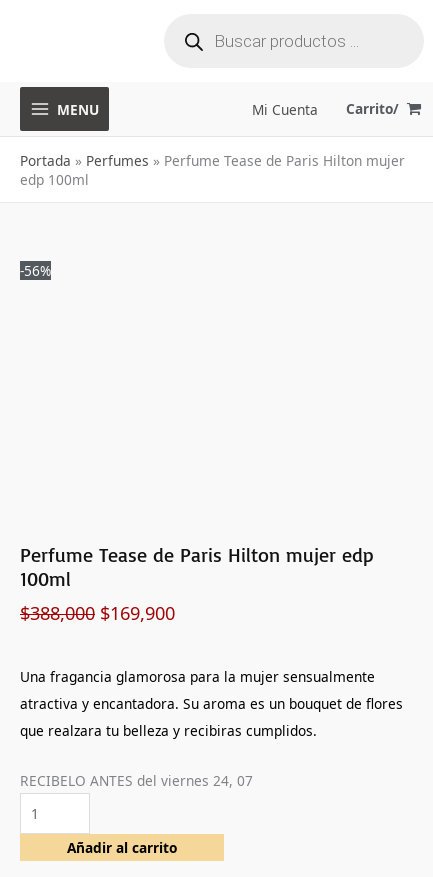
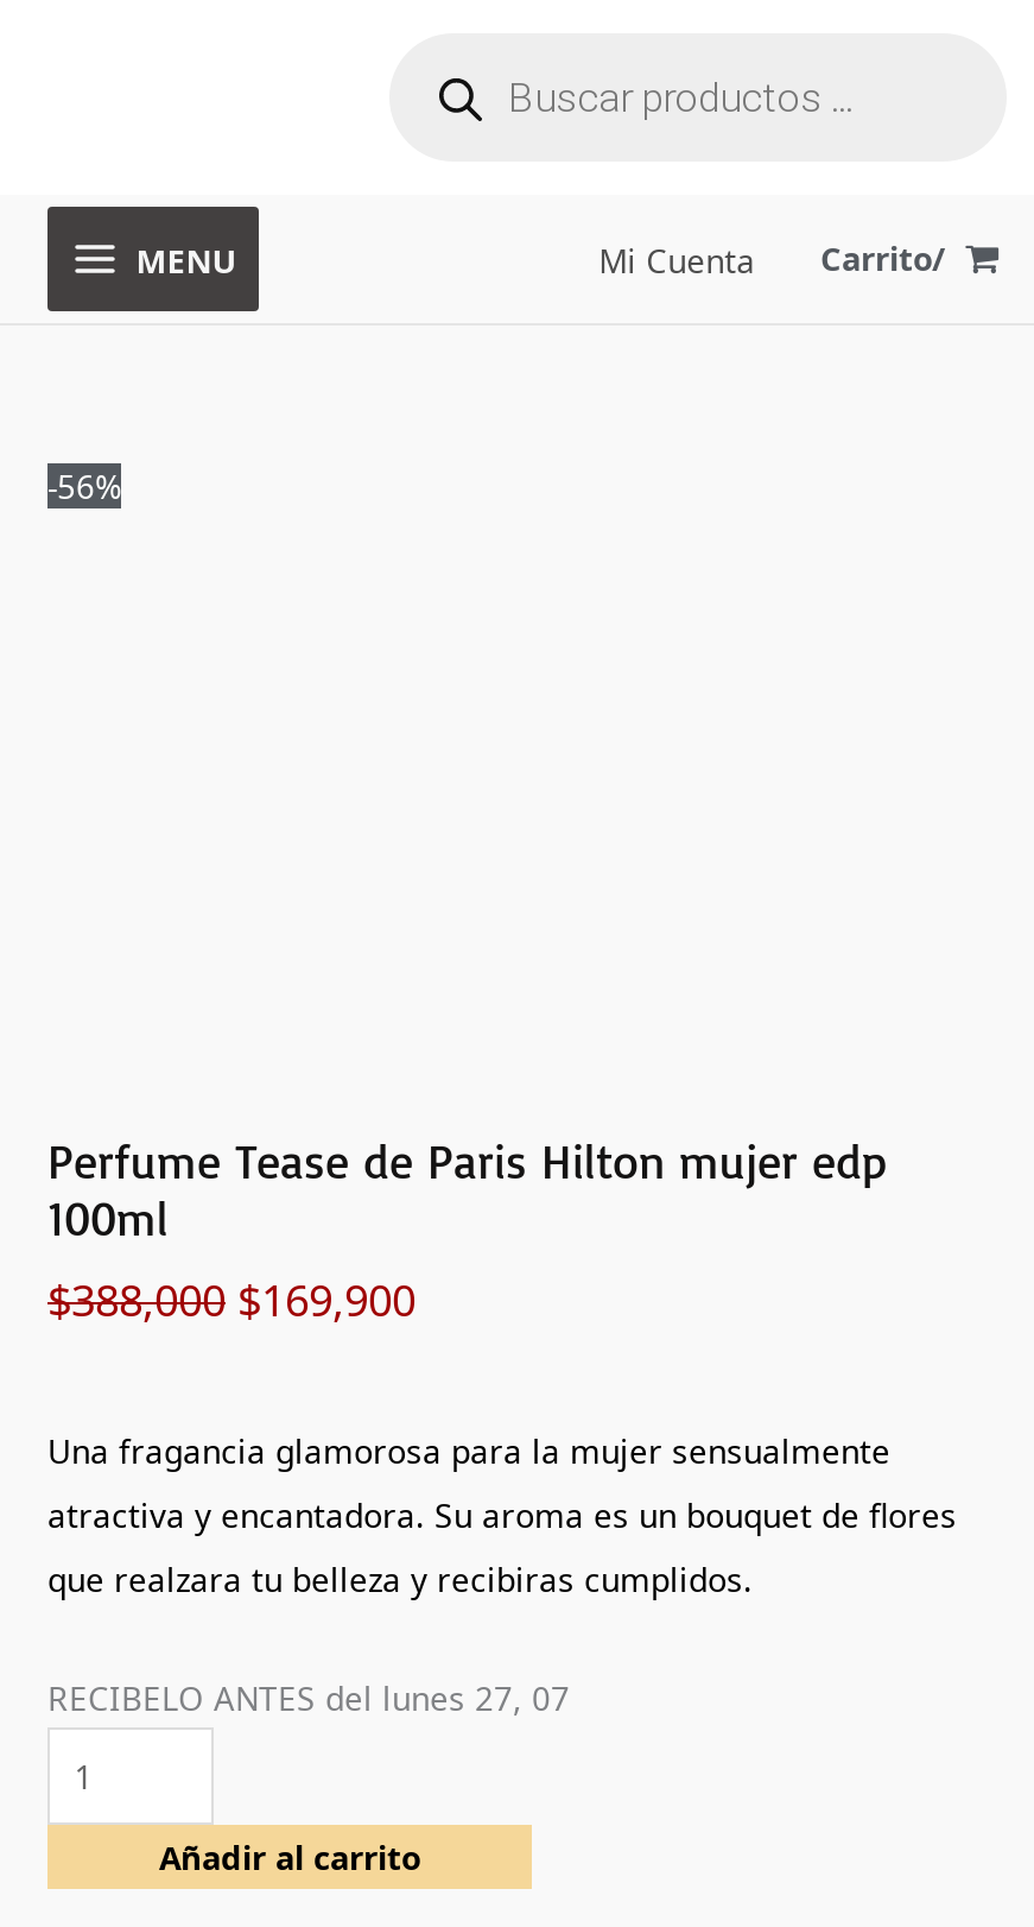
- Portada» Perfumes» Perfume Tease de Paris Hilton mujer
- edp 100ml

- RECIBELO ANTES del viernes 24, 07
+ RECIBELO ANTES del lunes 27, 07
